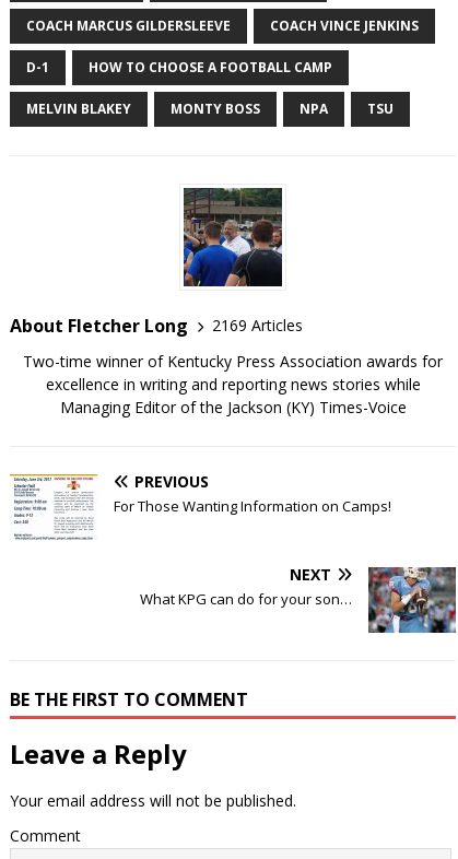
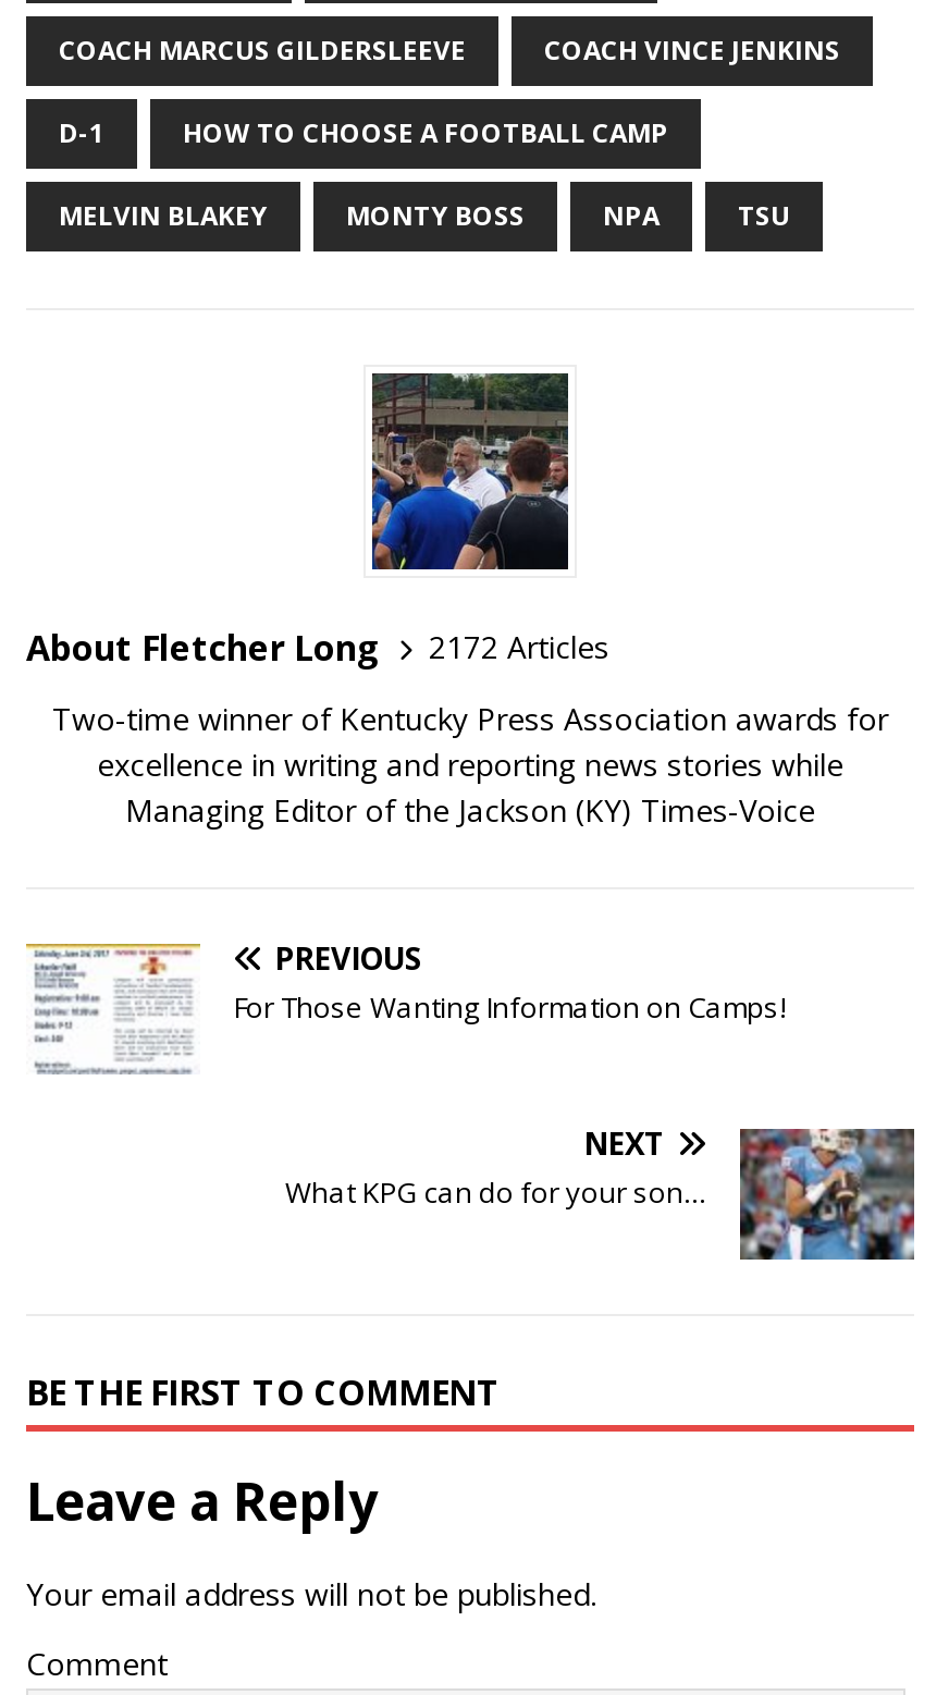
- About Fletcher Long 2169 Articles
+ About Fletcher Long 2172 Articles
